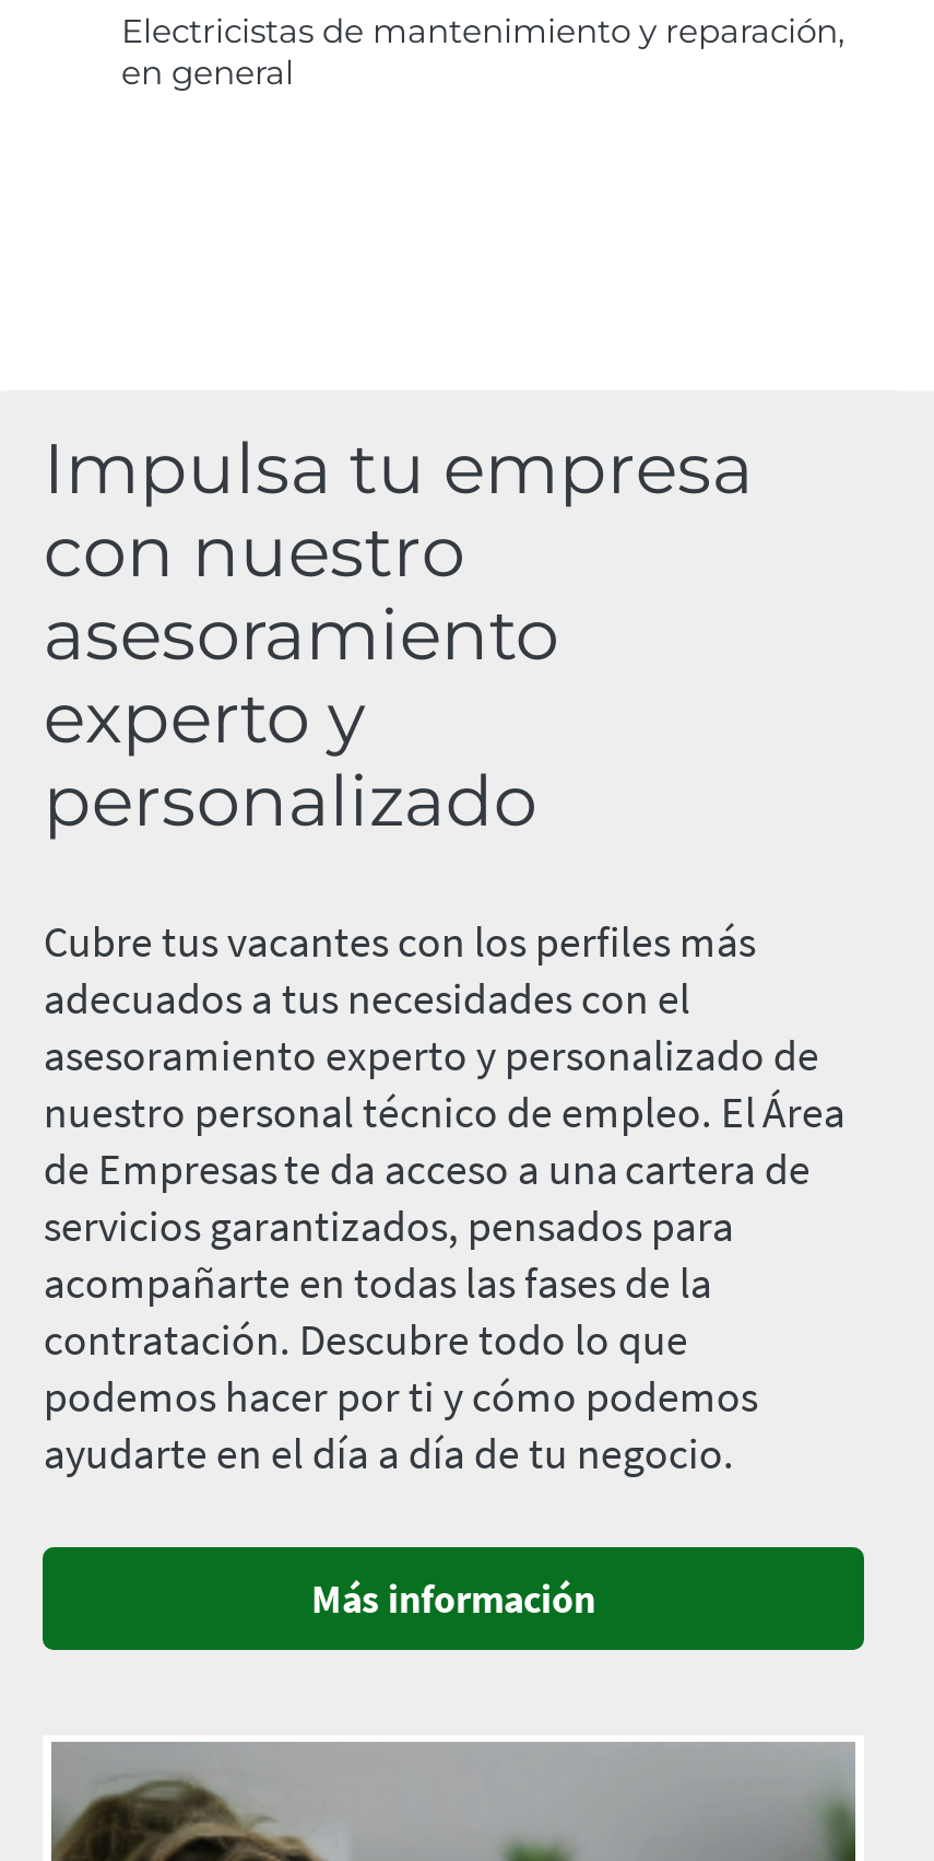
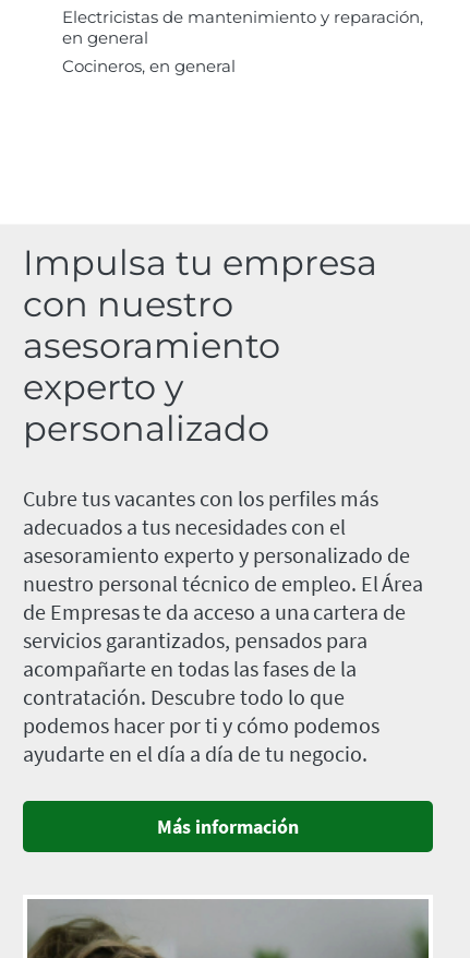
+ Cocineros, en general
